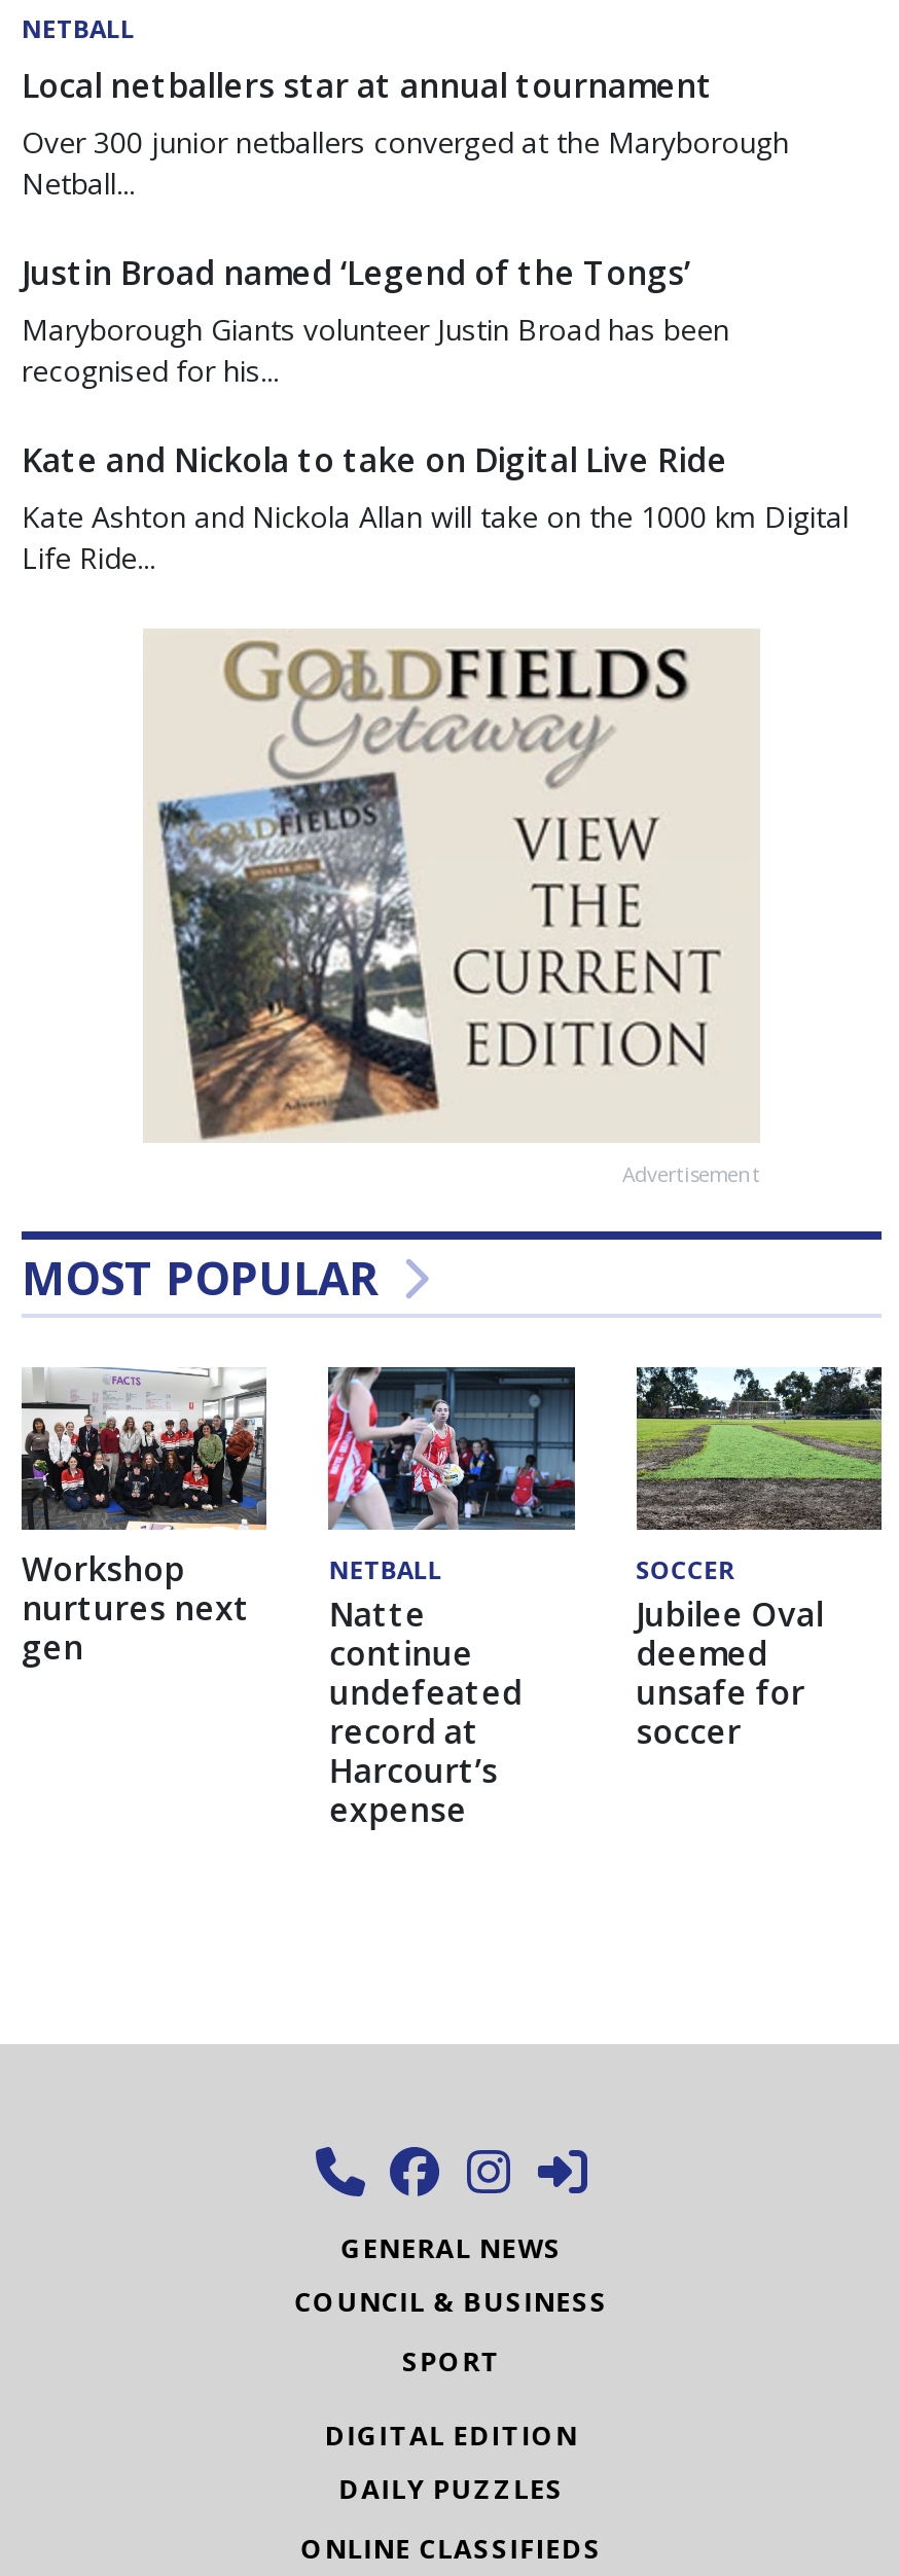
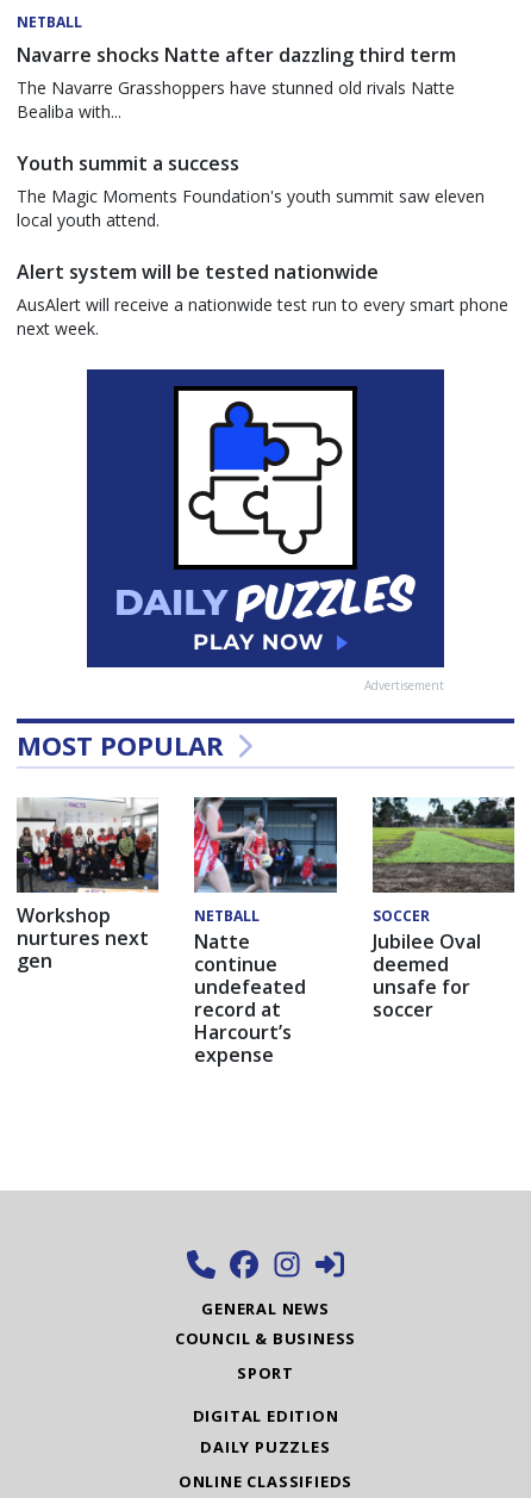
- Local netballers star at annual tournament
- Over 300 junior netballers converged at the Maryborough
- Netball...
+ Navarre shocks Natte after dazzling third term
+ The Navarre Grasshoppers have stunned old rivals Natte
+ Bealiba with...

- Justin Broad named ‘Legend of the Tongs’
- Maryborough Giants volunteer Justin Broad has been
- recognised for his...
+ Youth summit a success
+ The Magic Moments Foundation's youth summit saw eleven
+ local youth attend.

- Kate and Nickola to take on Digital Live Ride
- Kate Ashton and Nickola Allan will take on the 1000 km Digital
- Life Ride...
+ Alert system will be tested nationwide
+ AusAlert will receive a nationwide test run to every smart phone
+ next week.

- [image]
+ [image]
